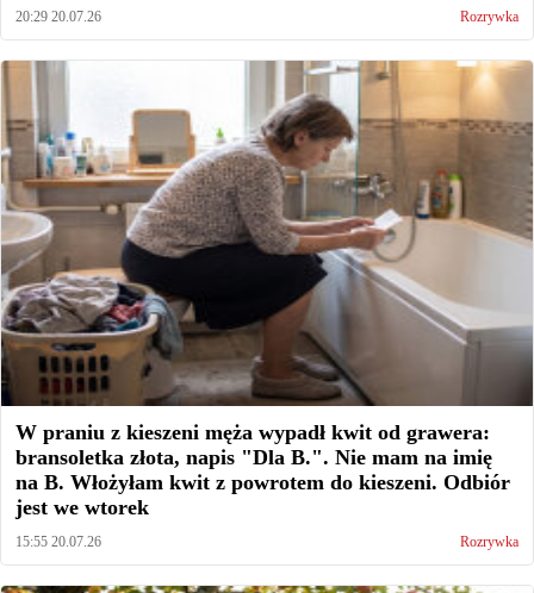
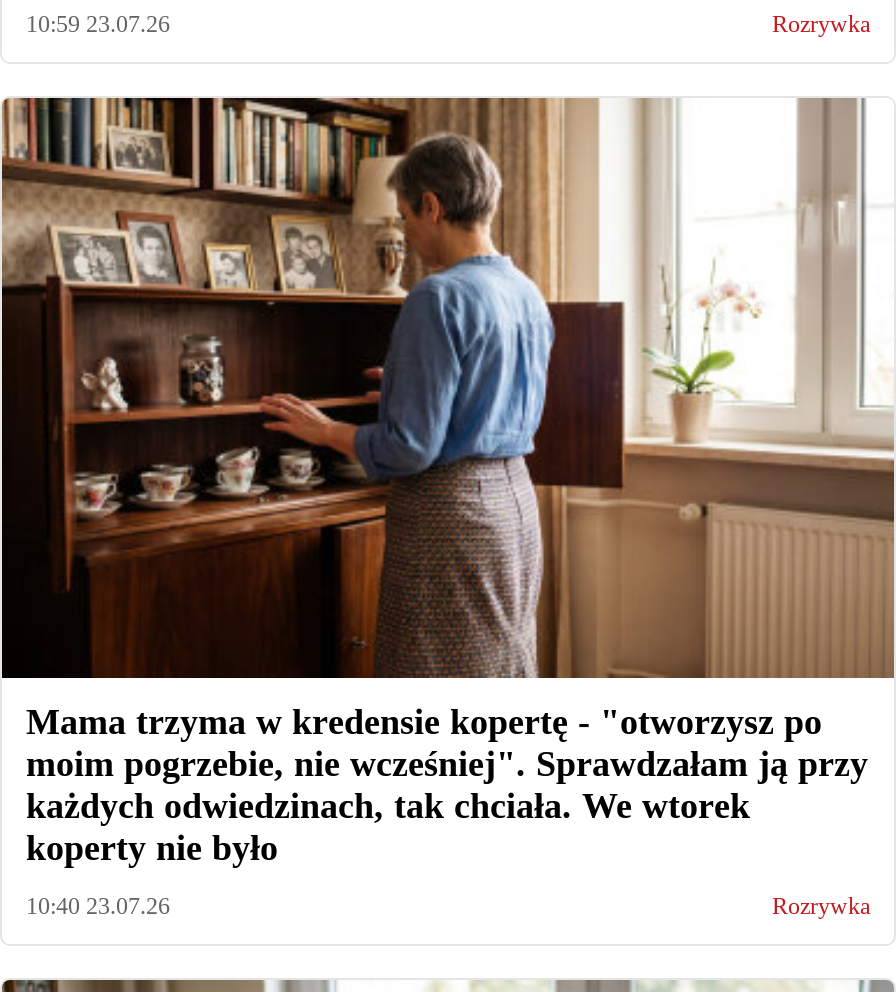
- 20:29 20.07.26
+ 10:59 23.07.26

- [image]
- W praniu z kieszeni męża wypadł kwit od grawera:
- bransoletka złota, napis "Dla B.". Nie mam na imię
- na B. Włożyłam kwit z powrotem do kieszeni. Odbiór
- jest we wtorek
+ [image]
+ Mama trzyma w kredensie kopertę - "otworzysz po
+ moim pogrzebie, nie wcześniej". Sprawdzałam ją przy
+ każdych odwiedzinach, tak chciała. We wtorek
+ koperty nie było

- 15:55 20.07.26
+ 10:40 23.07.26
